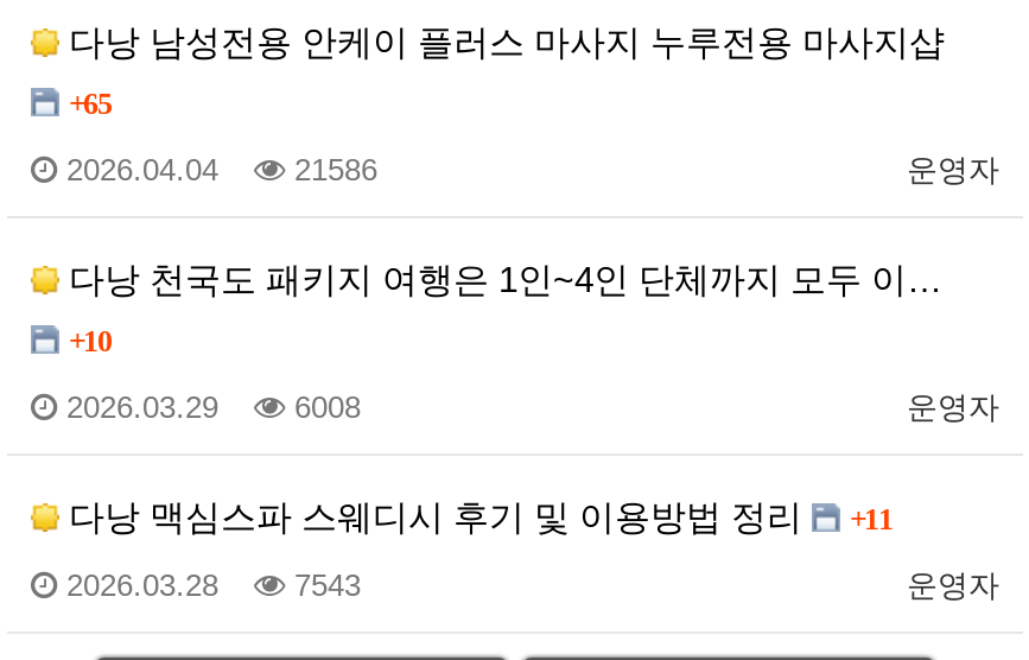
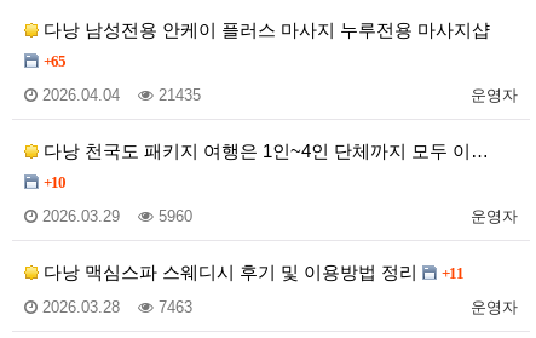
- 21586
+ 21435

- 6008
+ 5960

- 7543
+ 7463
